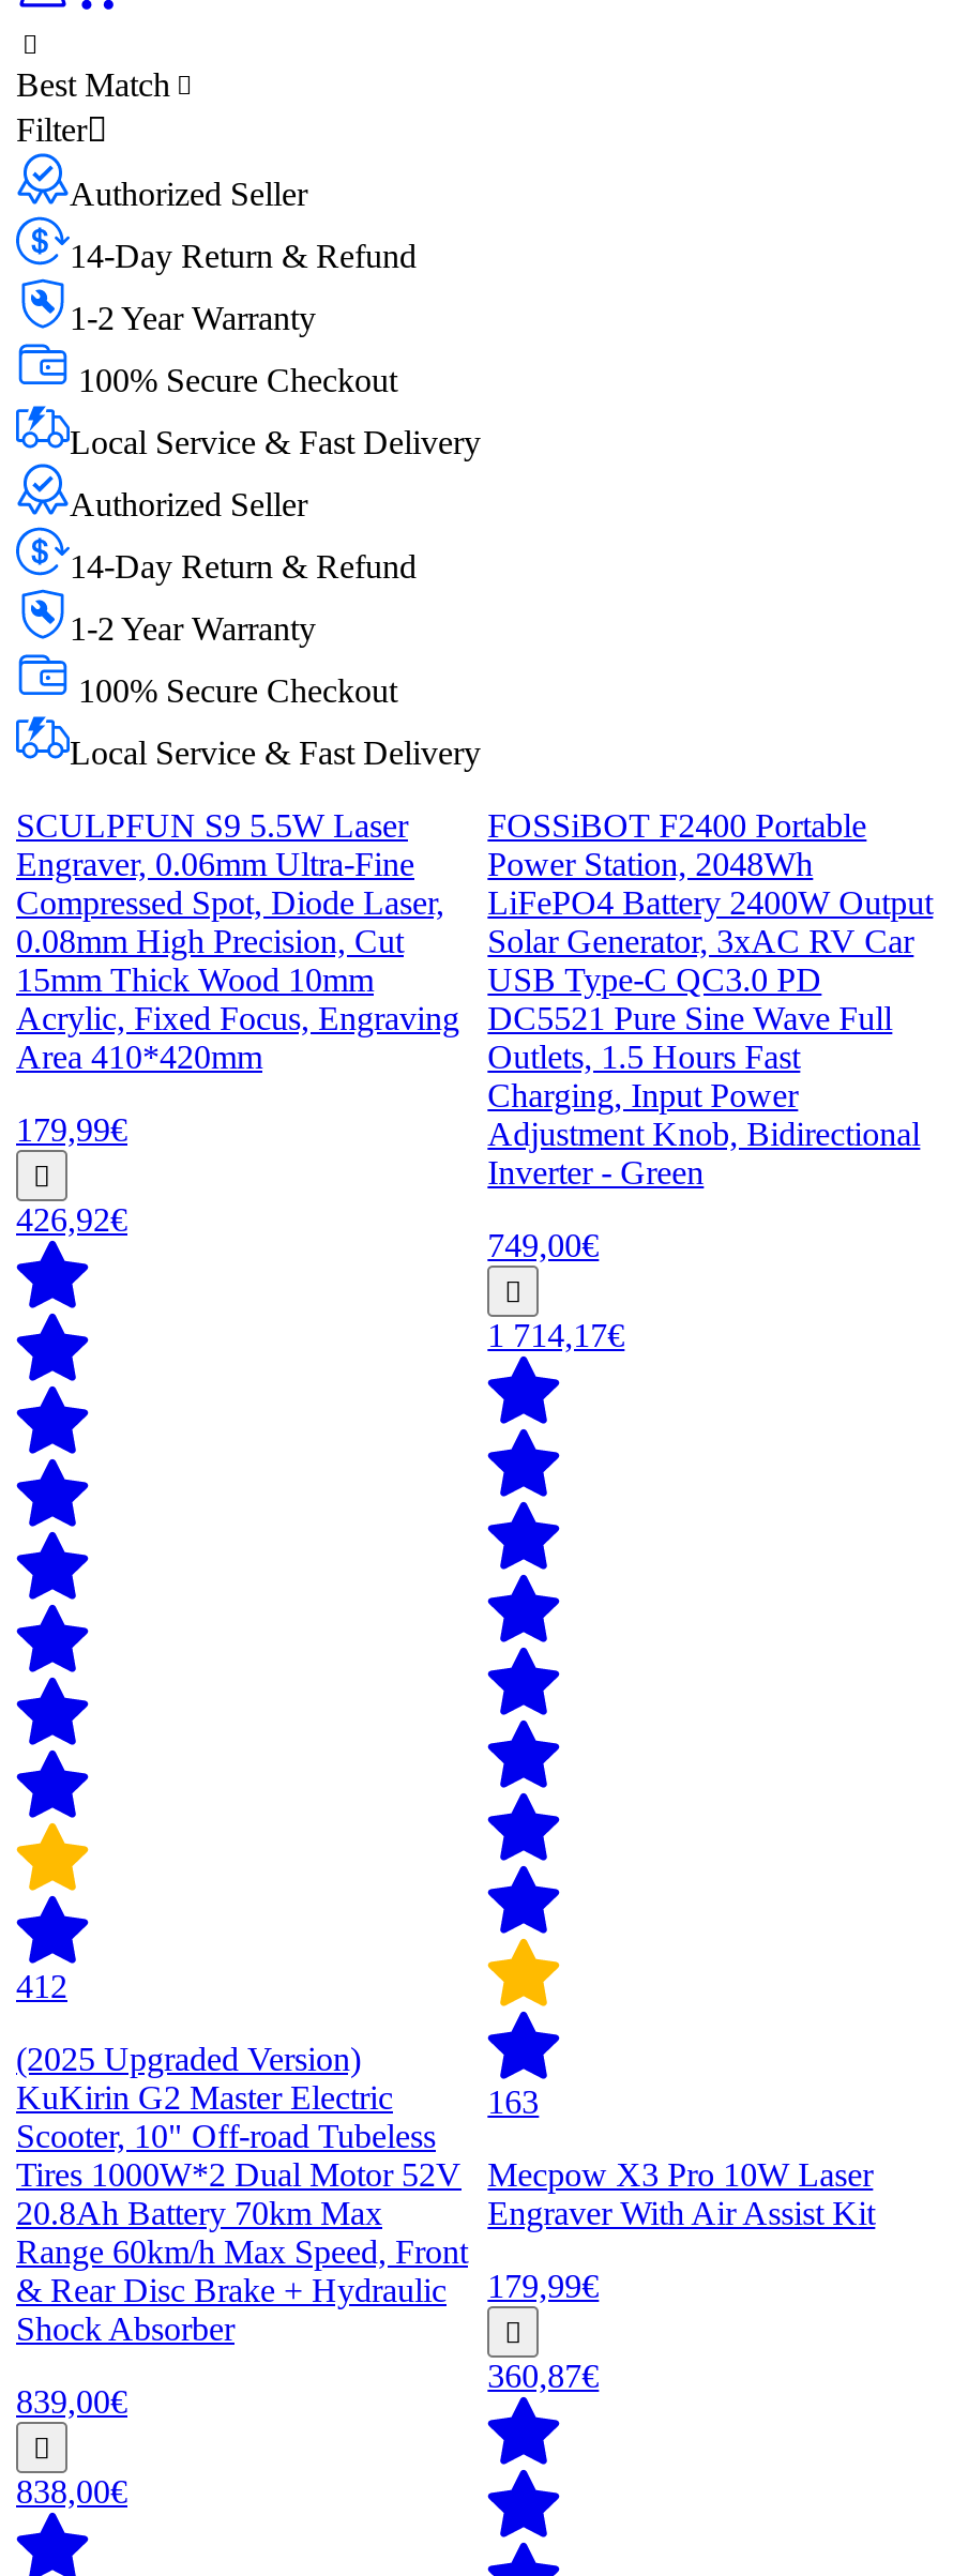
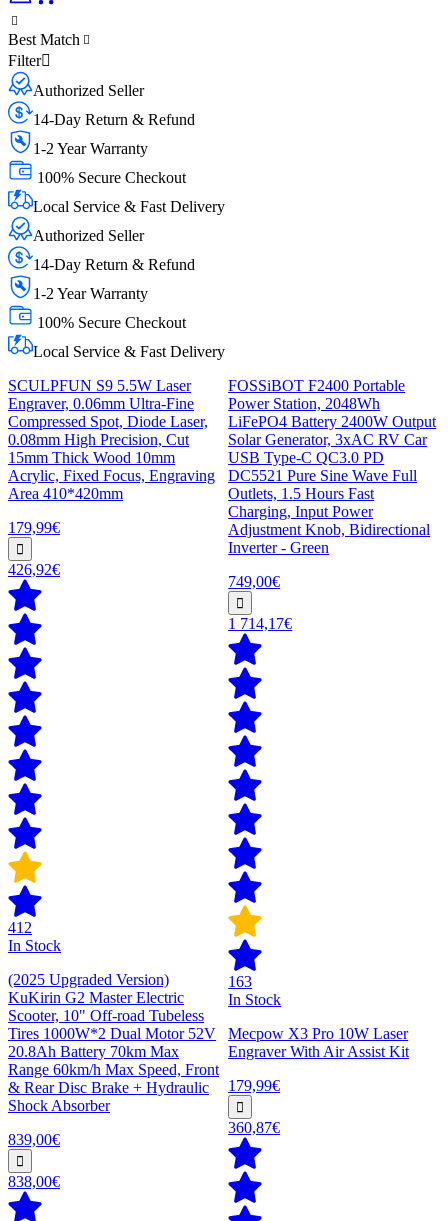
+ In Stock

+ In Stock
